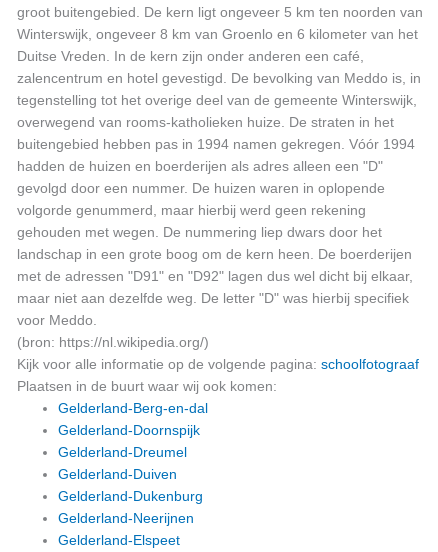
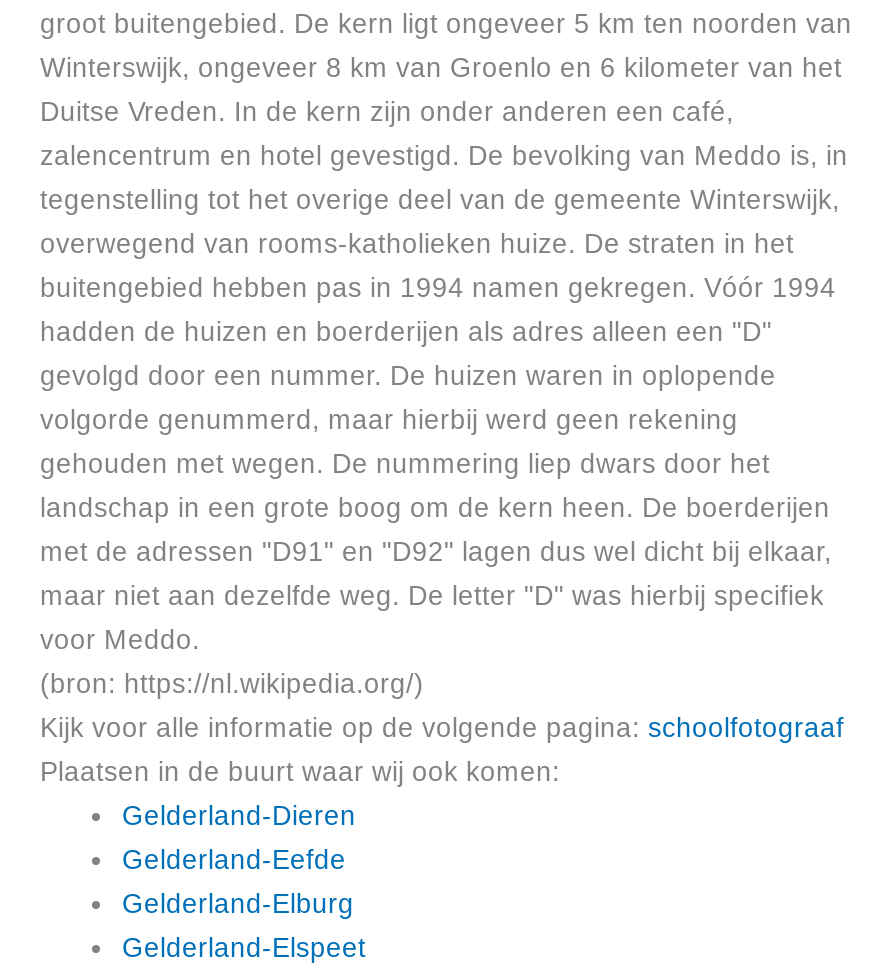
- Gelderland-Berg-en-dal
- Gelderland-Doornspijk
- Gelderland-Dreumel
- Gelderland-Duiven
- Gelderland-Dukenburg
- Gelderland-Neerijnen
+ Gelderland-Dieren
+ Gelderland-Eefde
+ Gelderland-Elburg
